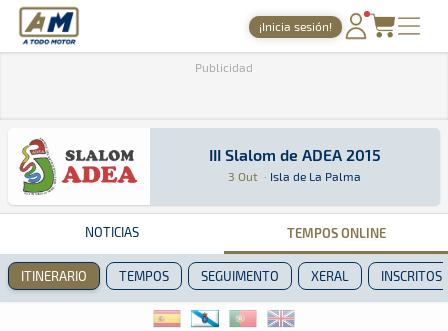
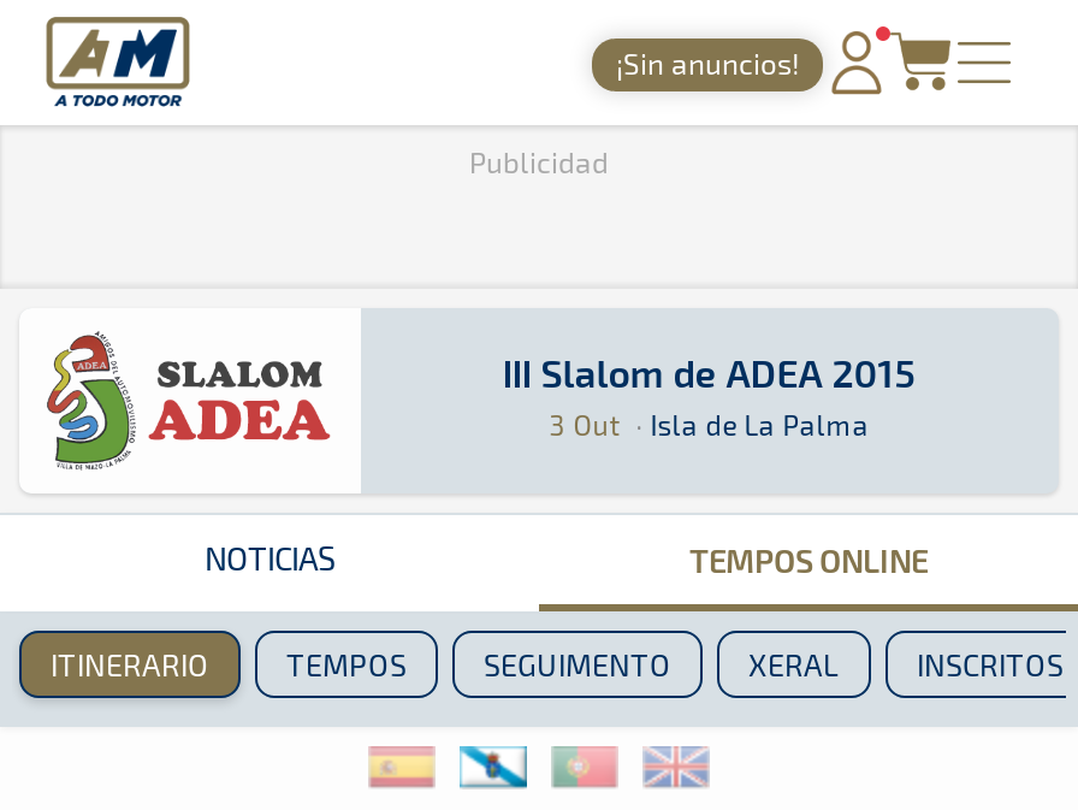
- ¡Inicia sesión!
+ ¡Sin anuncios!
